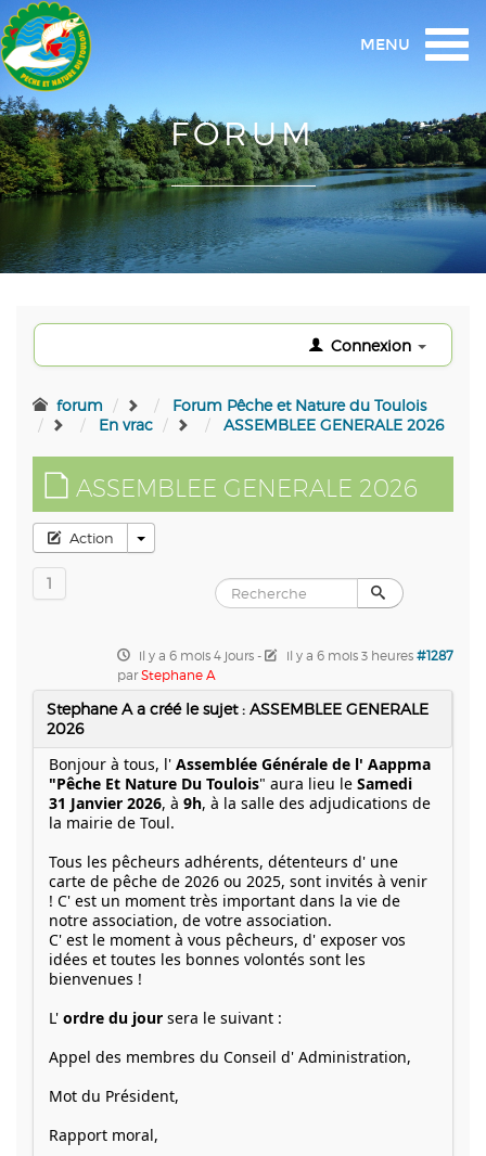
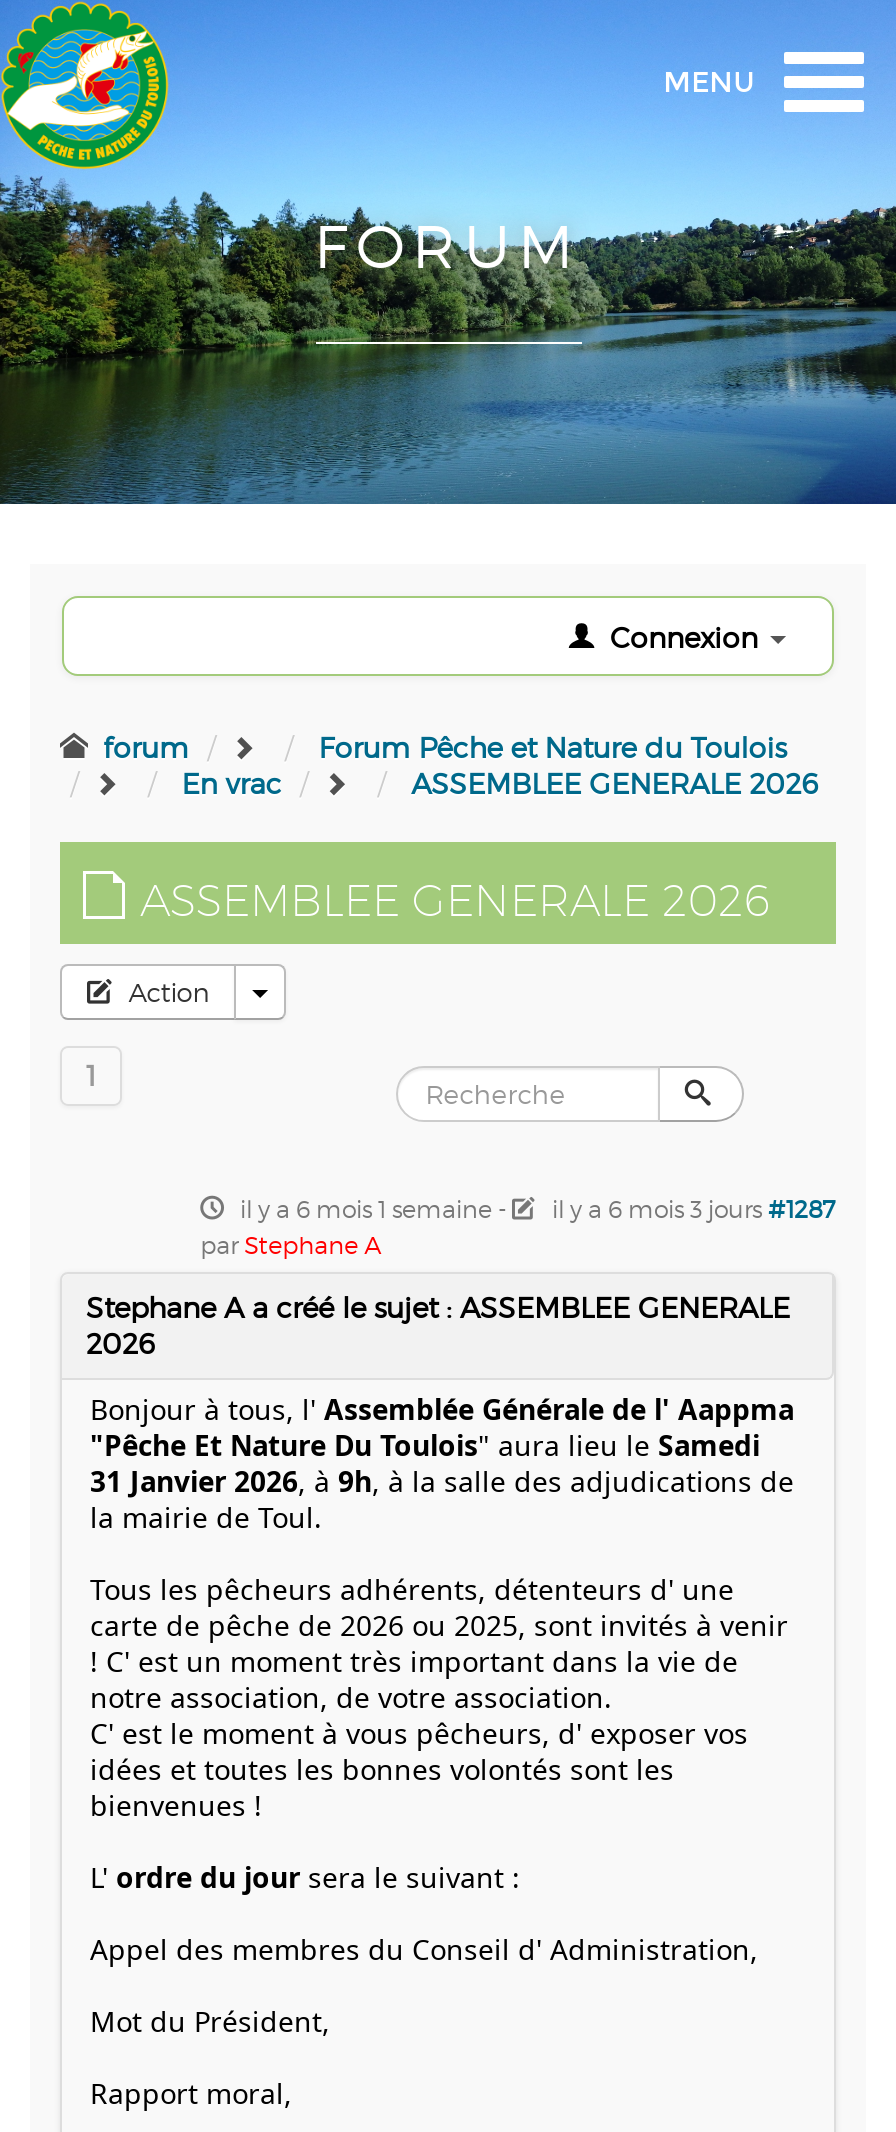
- il y a 6 mois 4 jours -
+ il y a 6 mois 1 semaine -

- il y a 6 mois 3 heures #1287
+ il y a 6 mois 3 jours #1287
